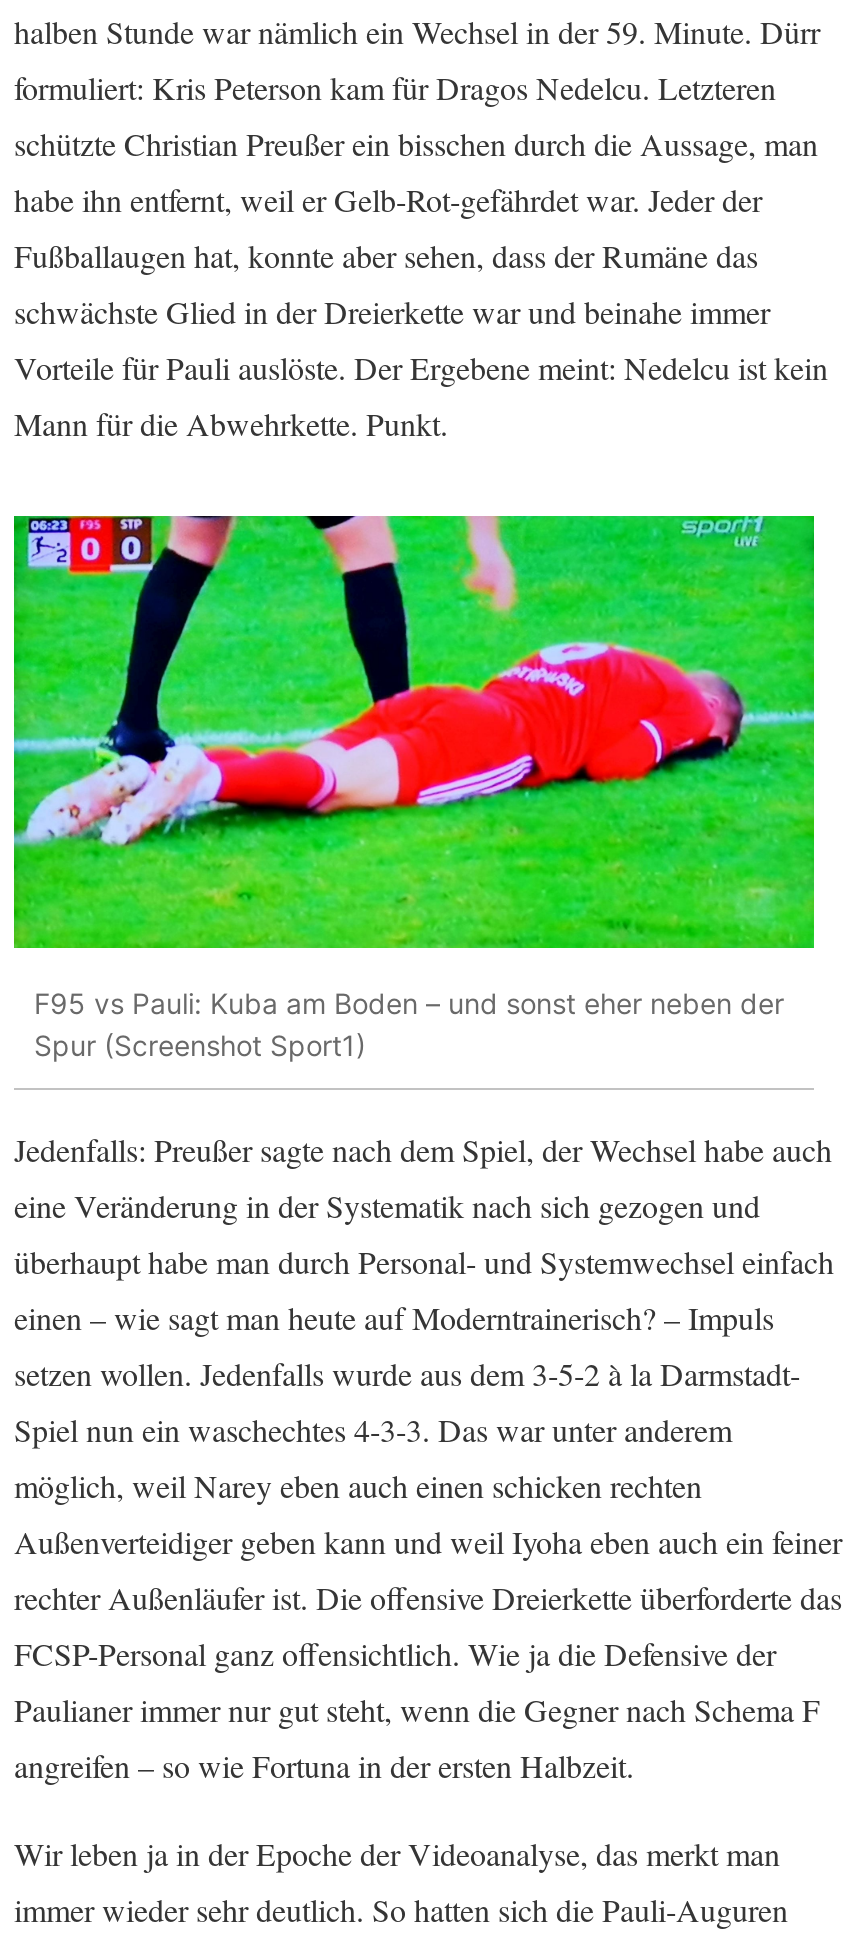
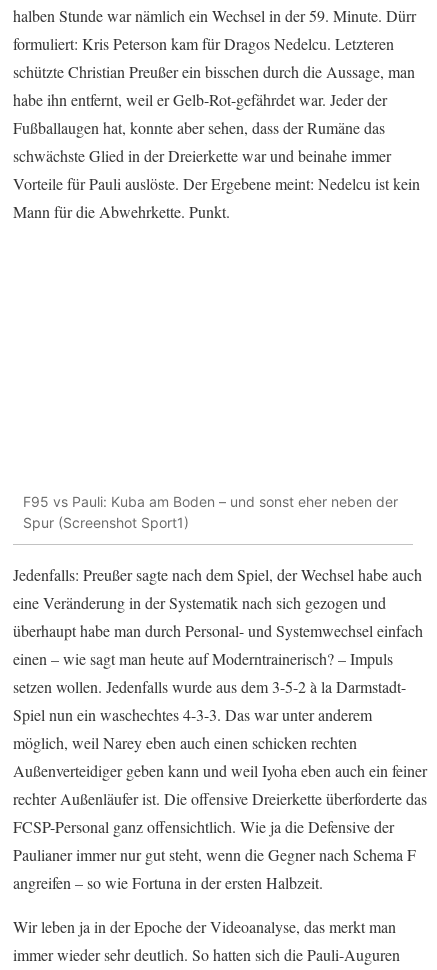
- [image]
